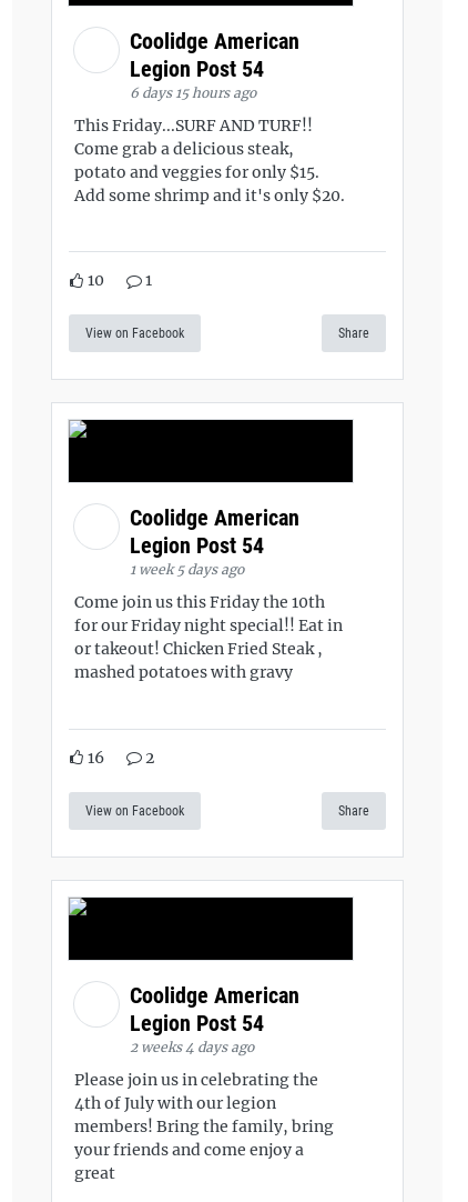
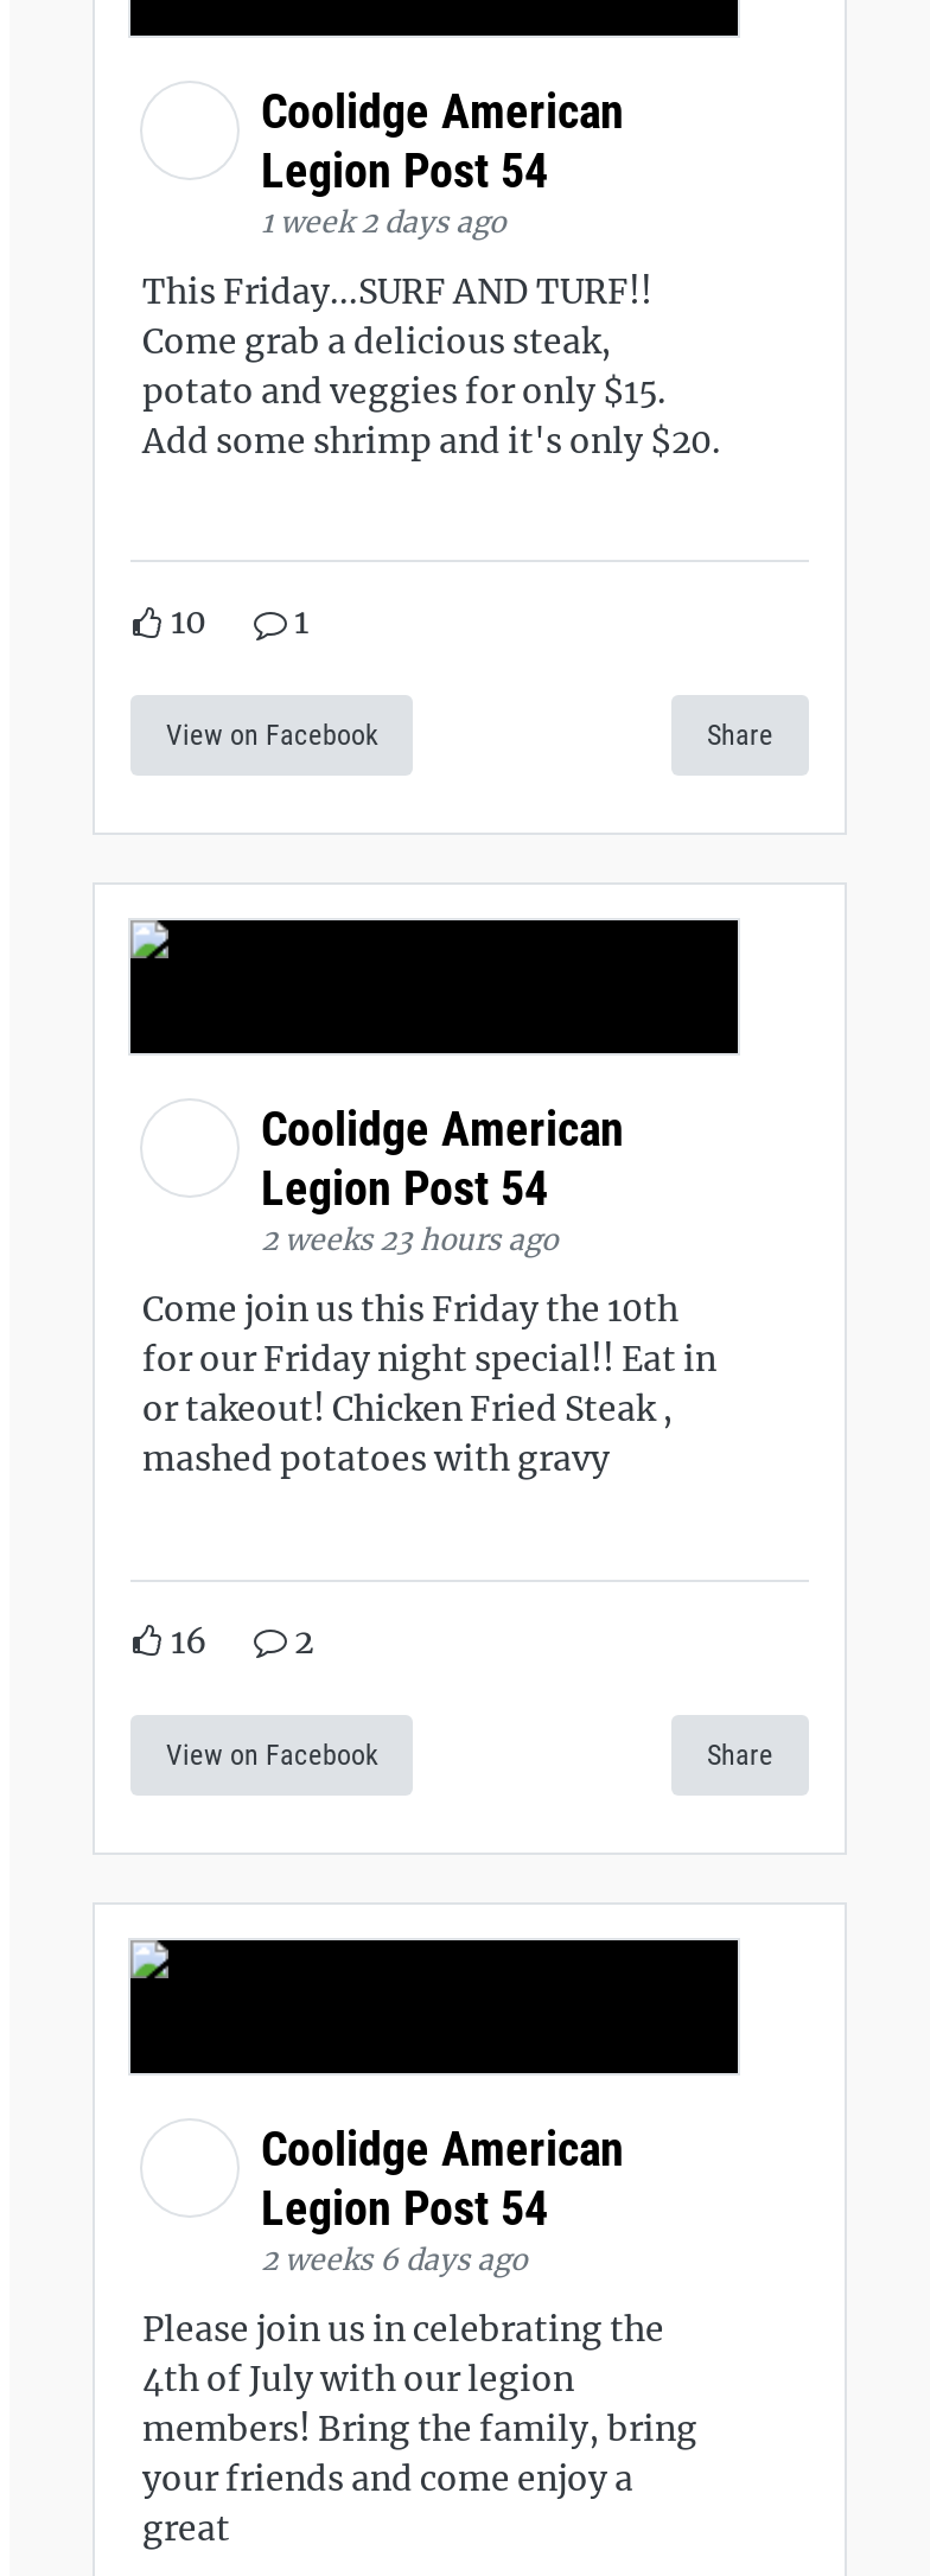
- 6 days 15 hours ago
+ 1 week 2 days ago

- 1 week 5 days ago
+ 2 weeks 23 hours ago

- 2 weeks 4 days ago
+ 2 weeks 6 days ago
